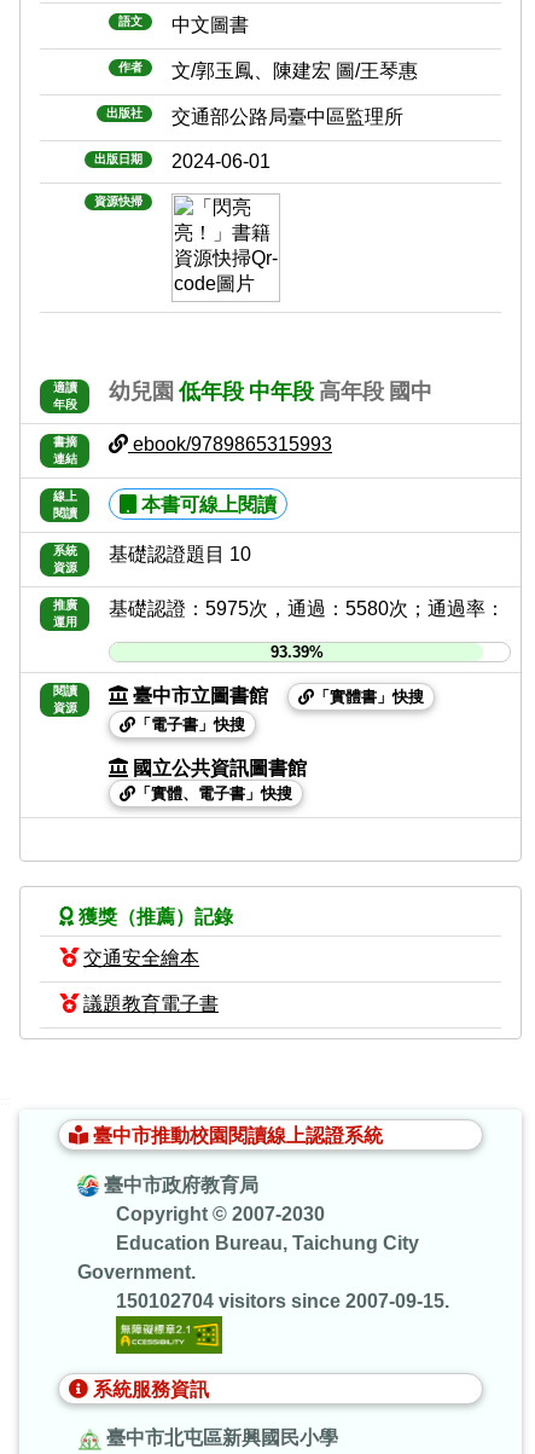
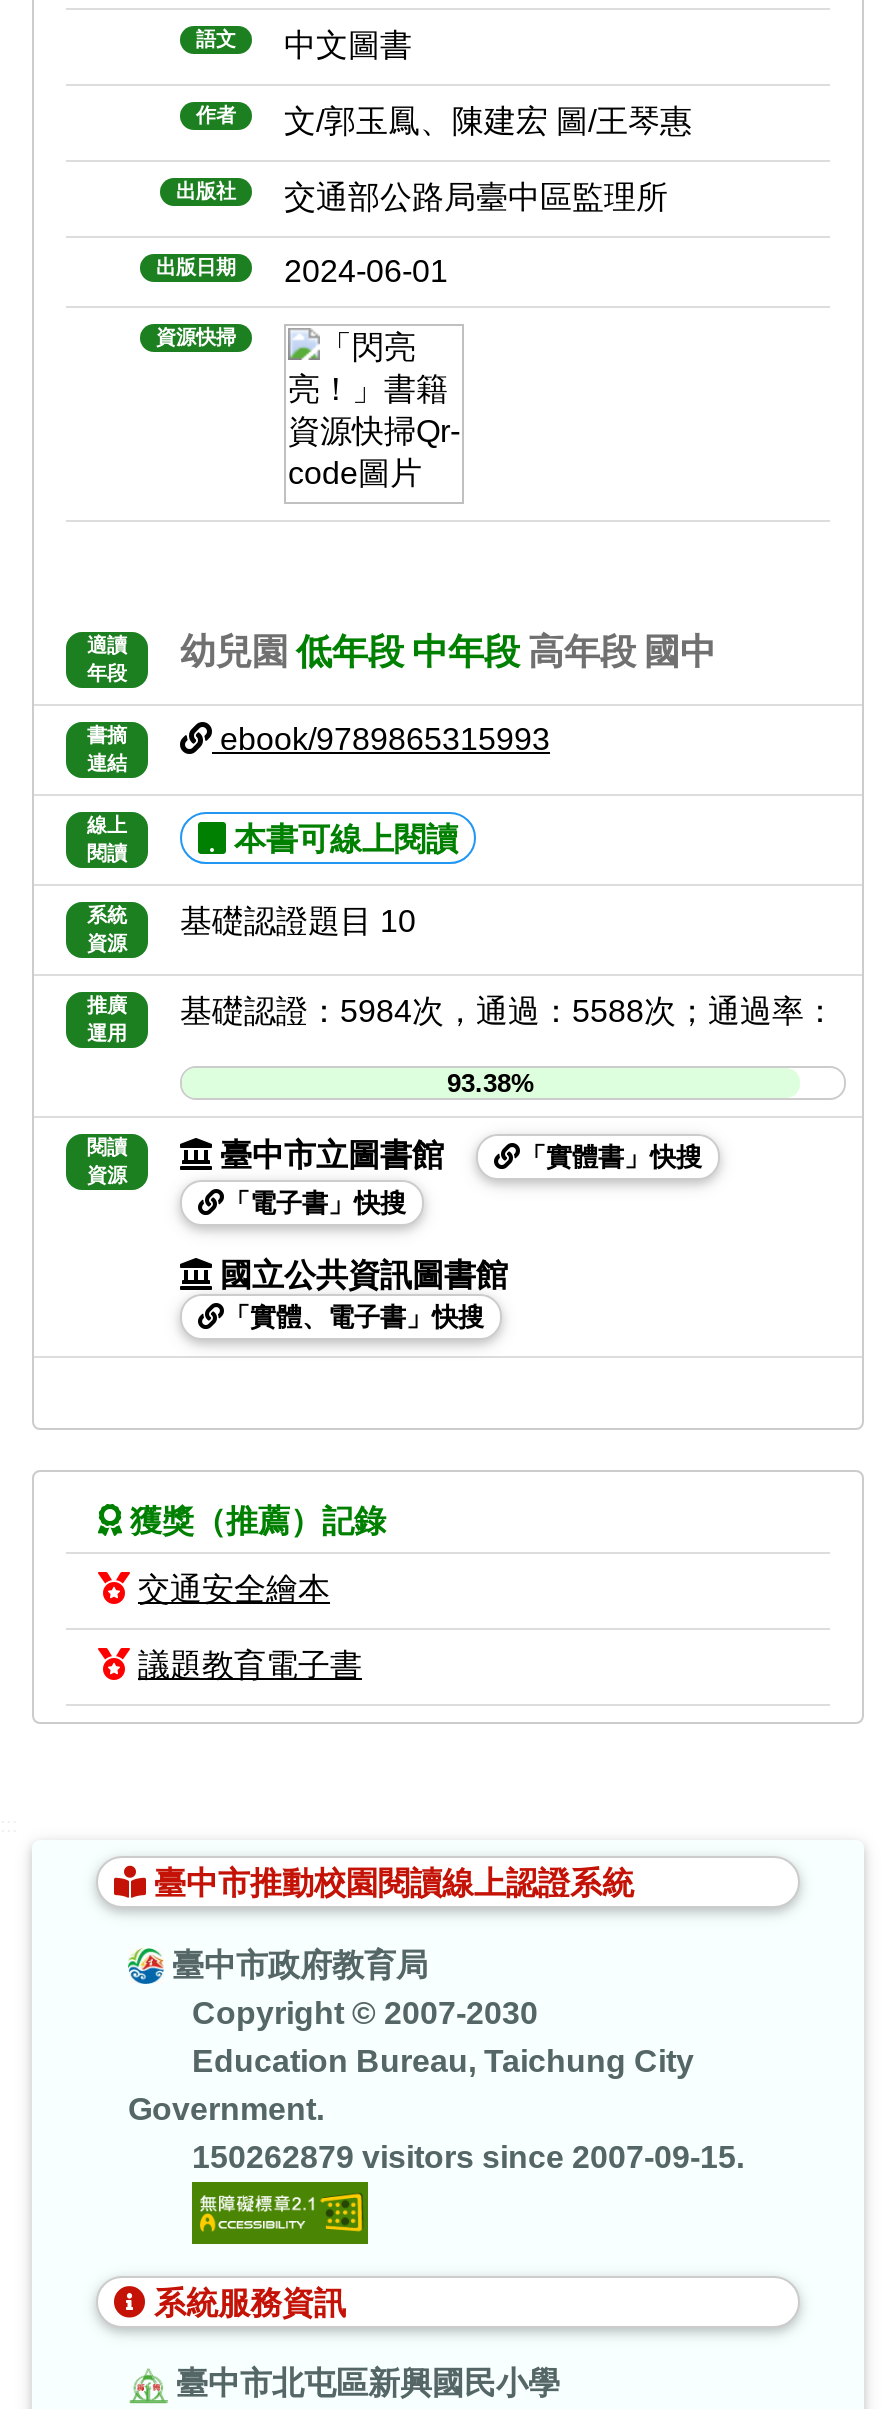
- 基礎認證：5975次，通過：5580次；通過率：
+ 基礎認證：5984次，通過：5588次；通過率：

- 93.39%
+ 93.38%

- 150102704 visitors since 2007-09-15.
+ 150262879 visitors since 2007-09-15.
